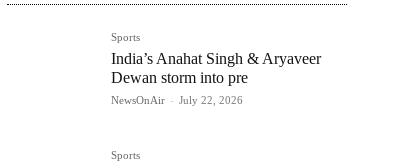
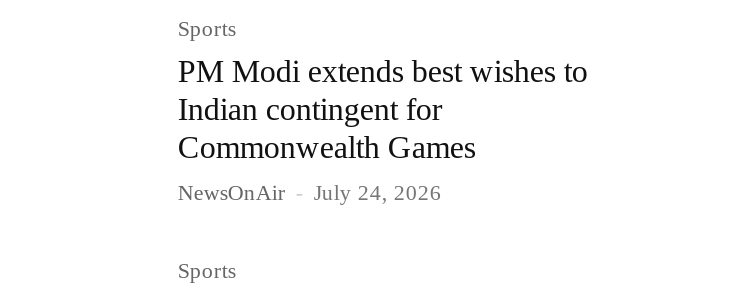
- India’s Anahat Singh & Aryaveer
- Dewan storm into pre
+ PM Modi extends best wishes to
+ Indian contingent for
+ Commonwealth Games

- NewsOnAir - July 22, 2026
+ NewsOnAir - July 24, 2026
